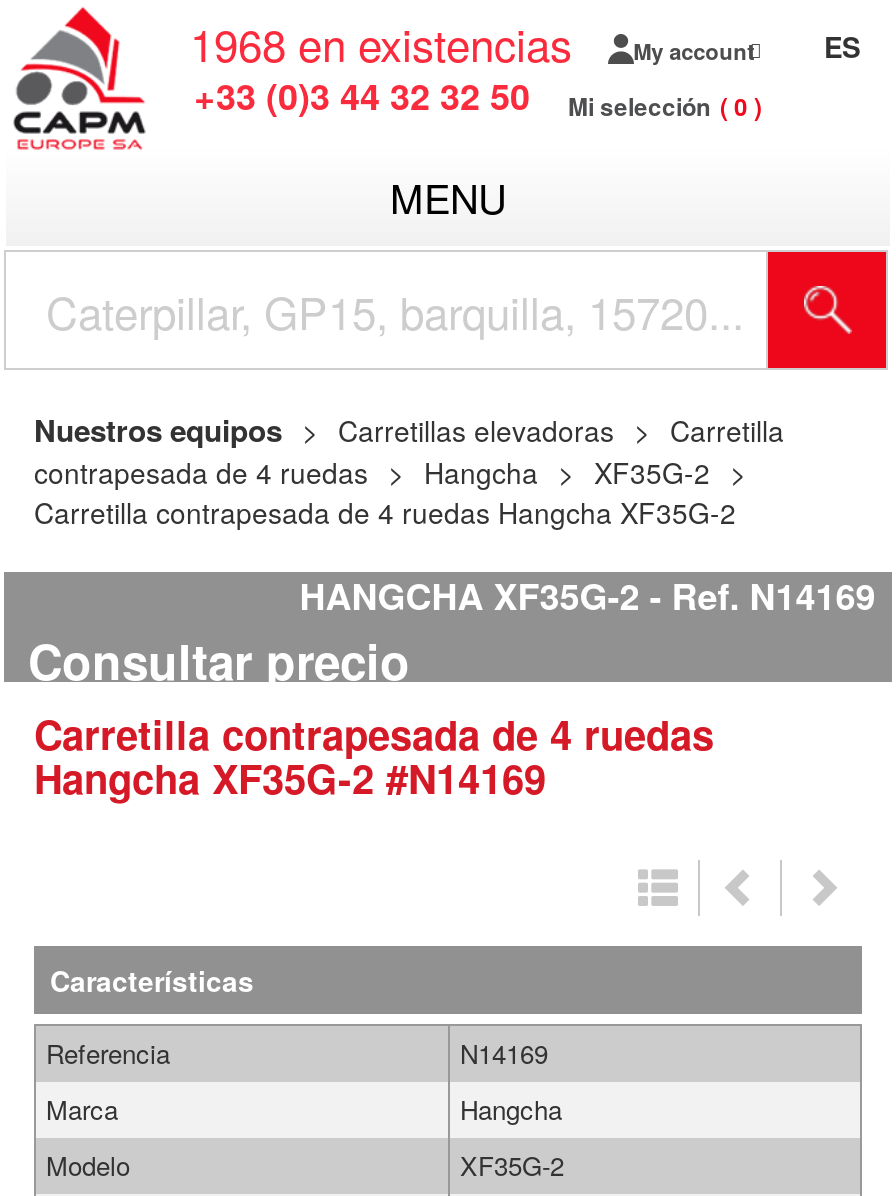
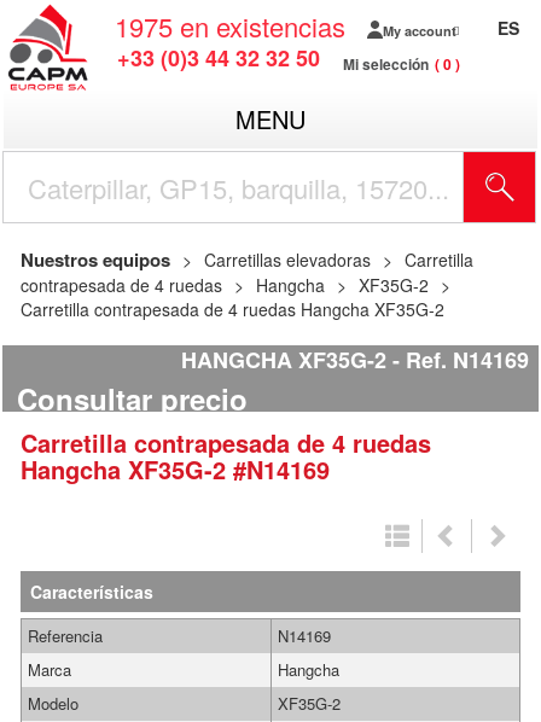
- 1968 en existencias
+ 1975 en existencias
